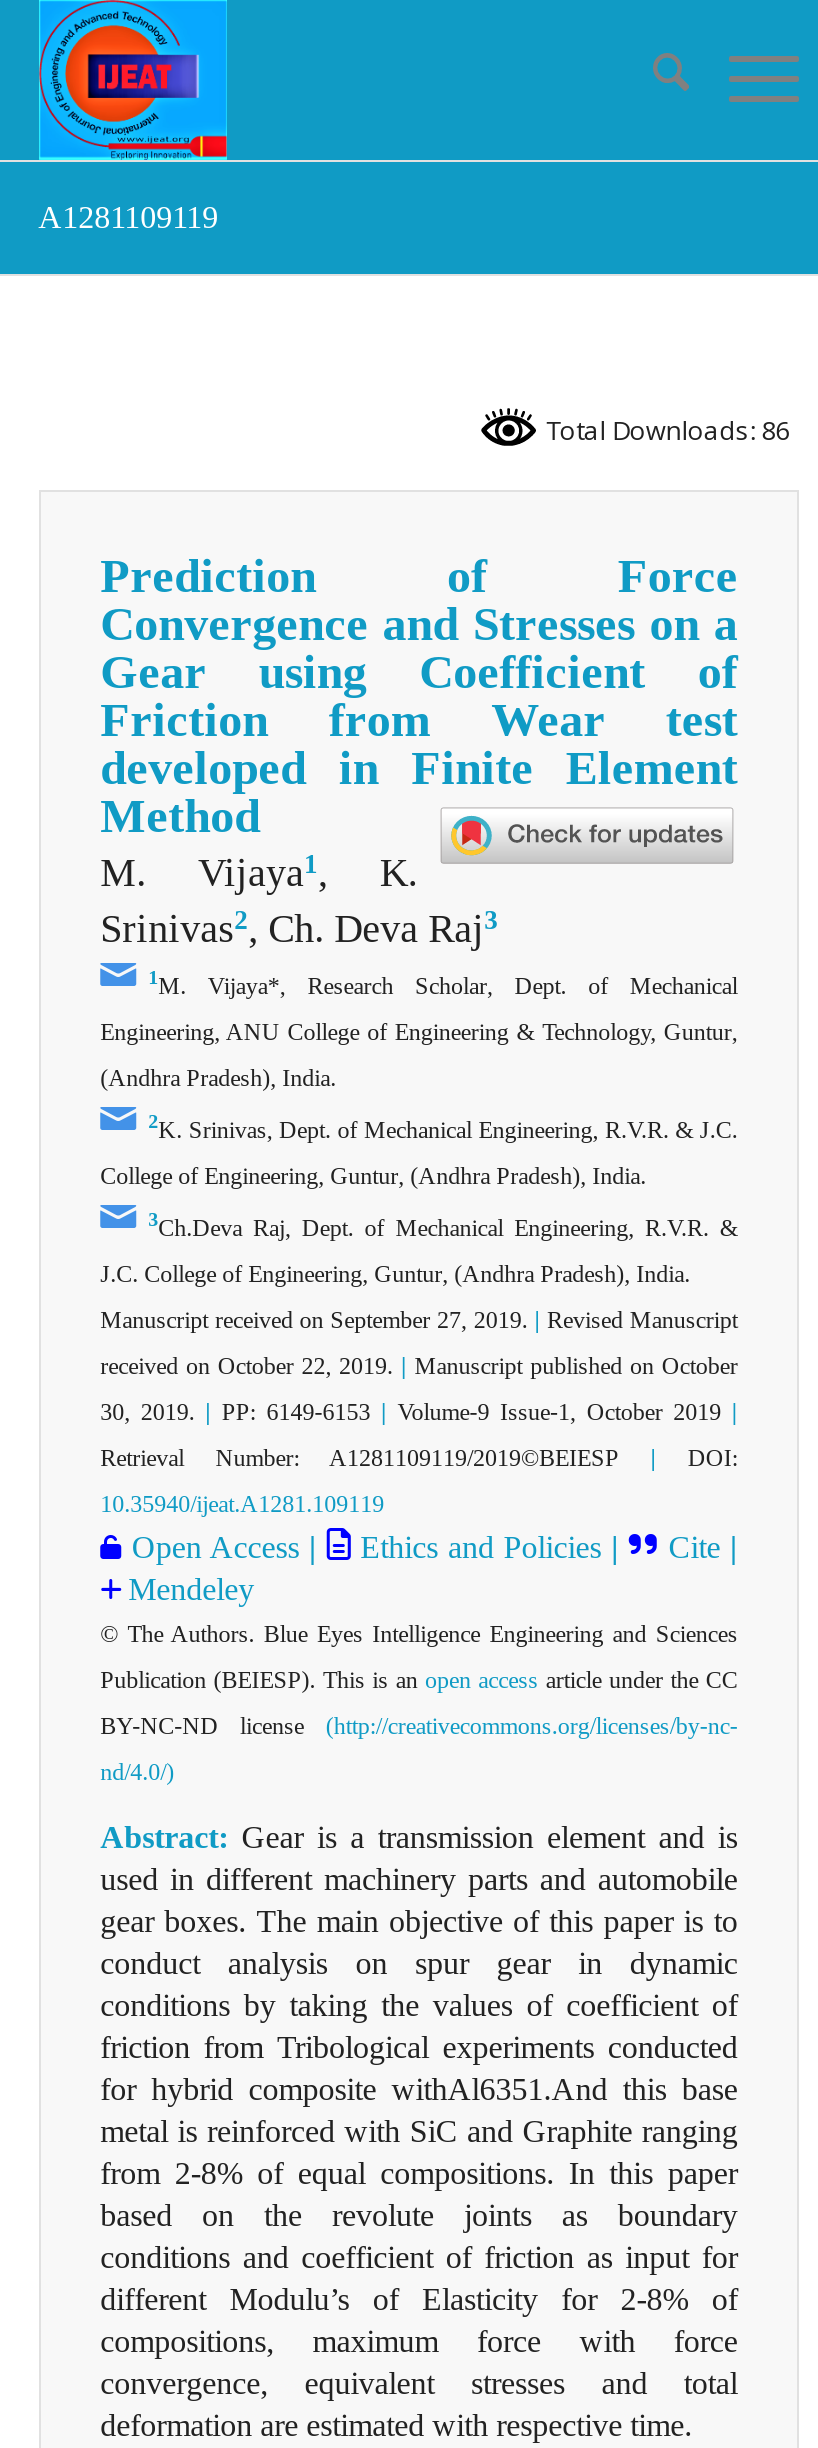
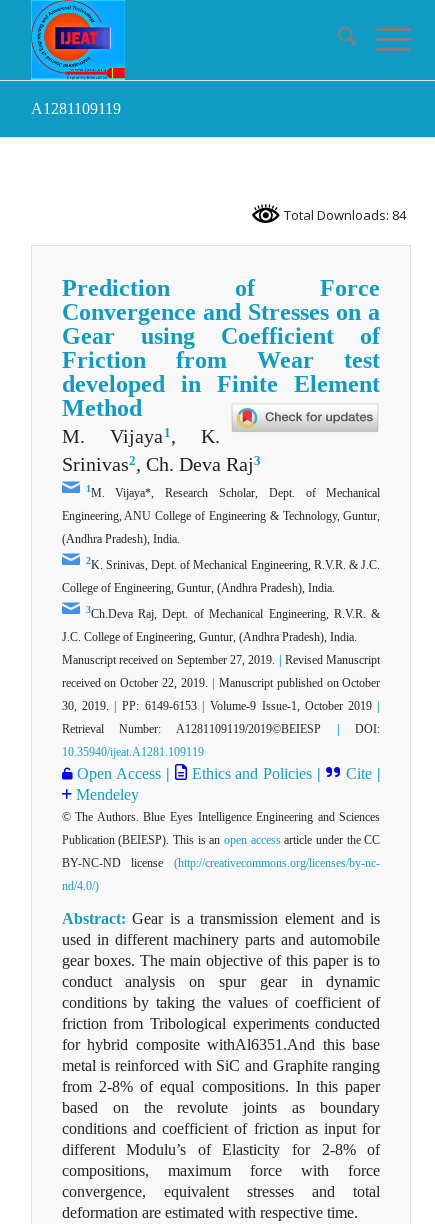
- Total Downloads: 86
+ Total Downloads: 84
